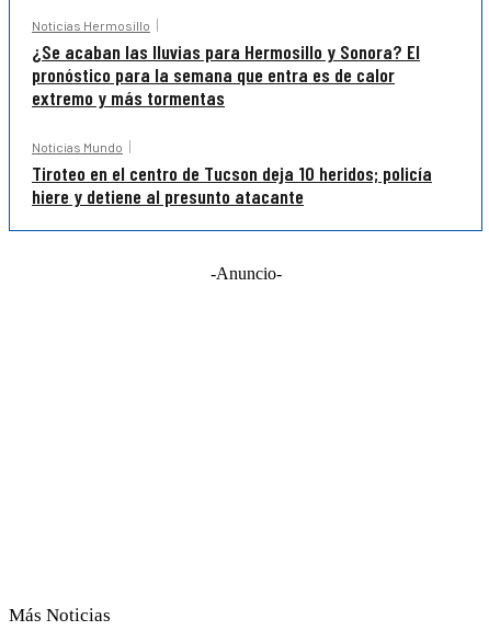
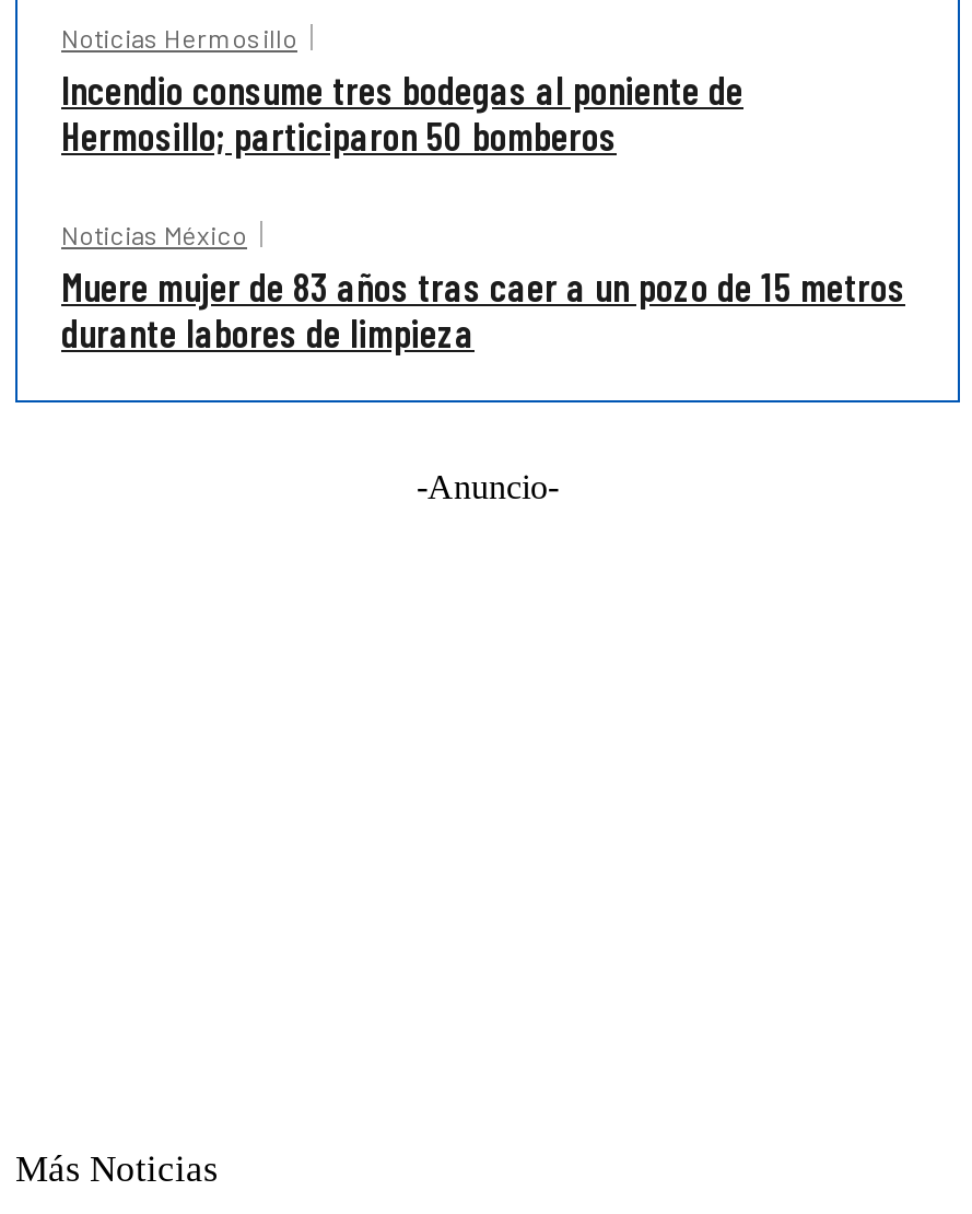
- ¿Se acaban las lluvias para Hermosillo y Sonora? El
- pronóstico para la semana que entra es de calor
- extremo y más tormentas
+ Incendio consume tres bodegas al poniente de
+ Hermosillo; participaron 50 bomberos

- Noticias Mundo
- Tiroteo en el centro de Tucson deja 10 heridos; policía
- hiere y detiene al presunto atacante
+ Noticias México
+ Muere mujer de 83 años tras caer a un pozo de 15 metros
+ durante labores de limpieza
